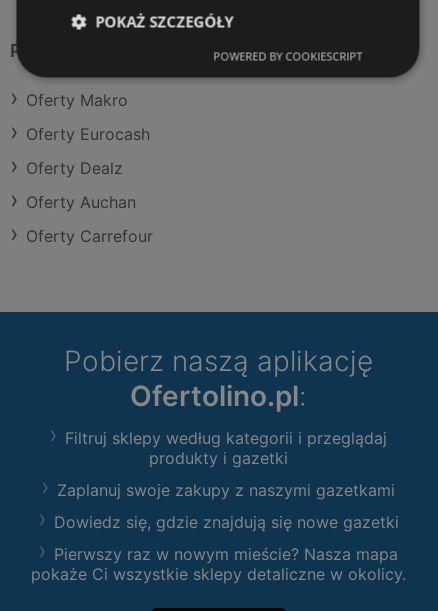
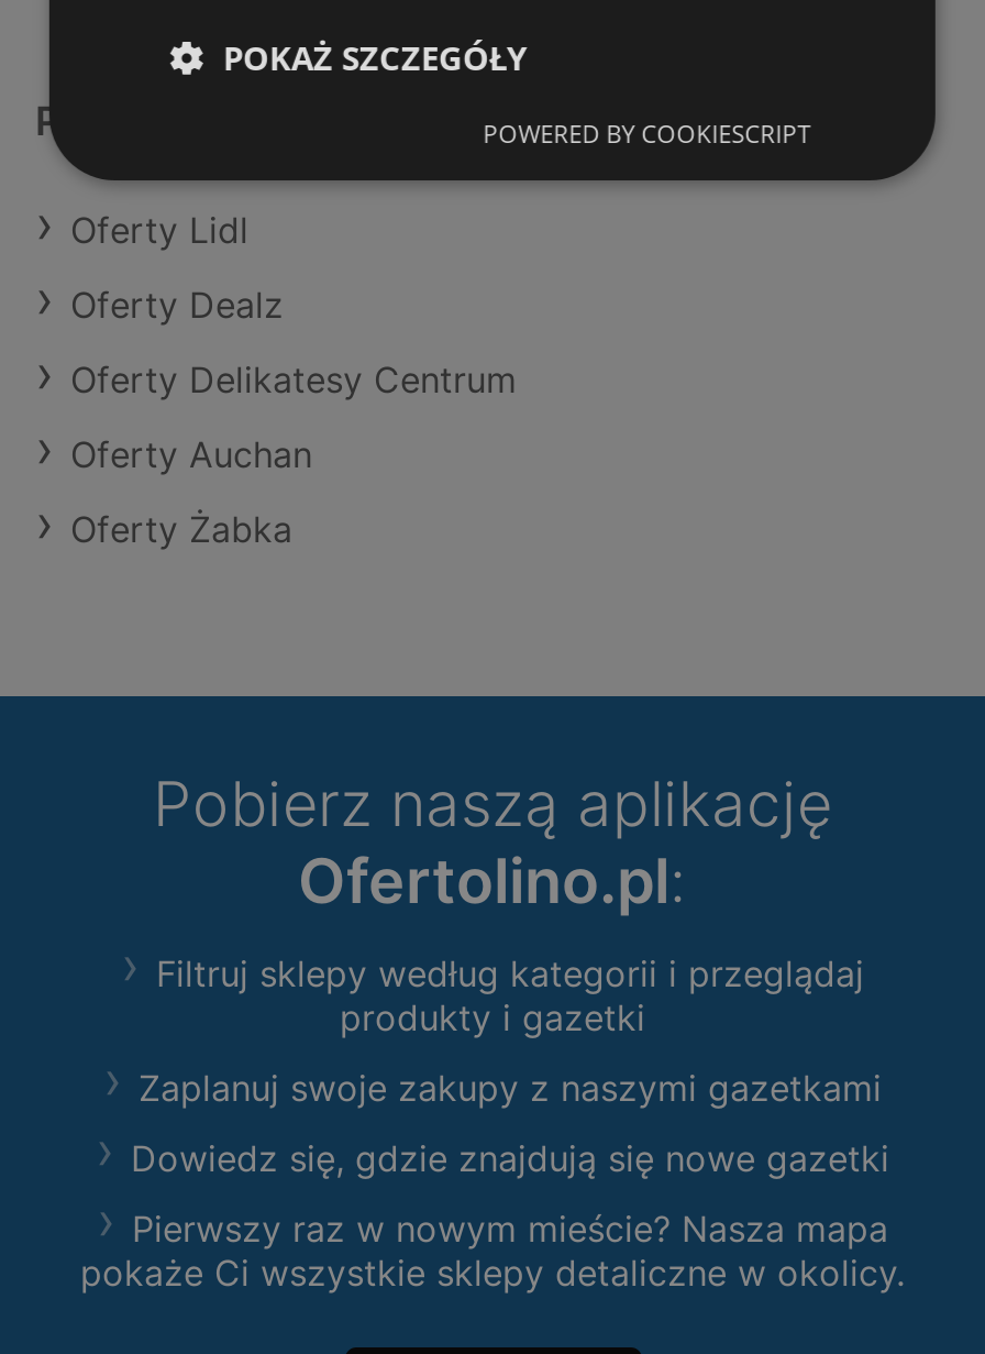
- Oferty Makro
- Oferty Eurocash
+ Oferty Lidl

moved up: Oferty Dealz

+ Oferty Delikatesy Centrum

- Oferty Carrefour
+ Oferty Żabka
